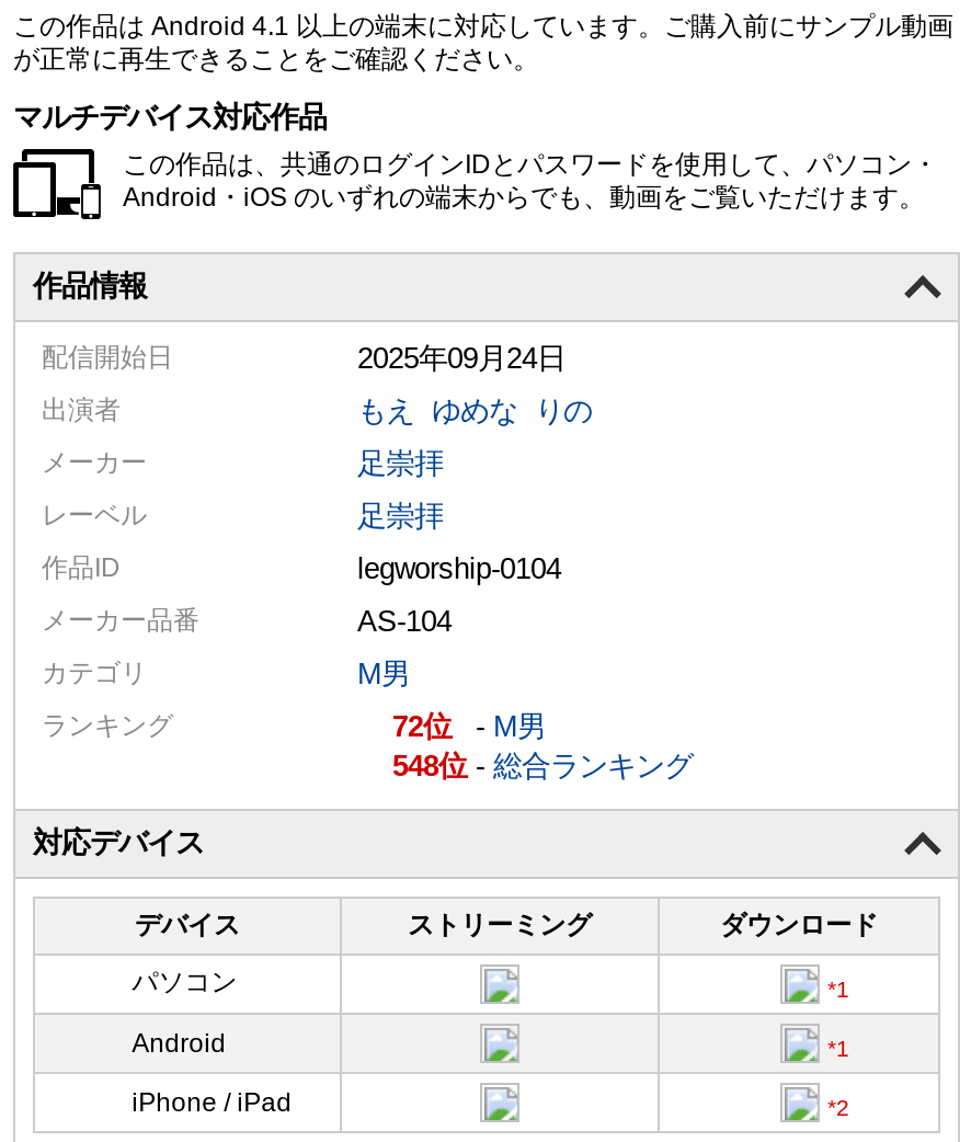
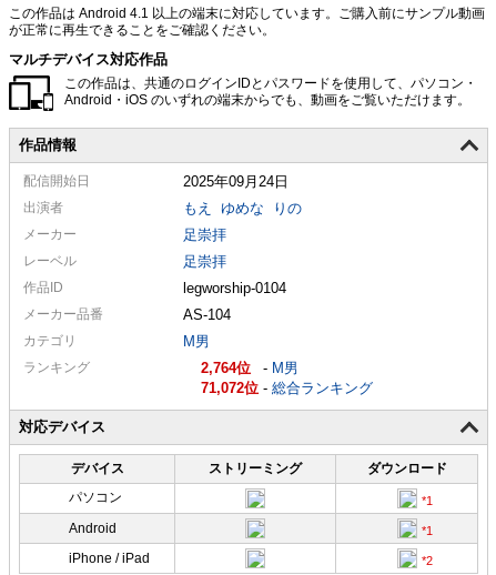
- 72 - M男
+ 2,764 - M男

- 548 -総合ランキング
+ 71,072 -総合ランキング
